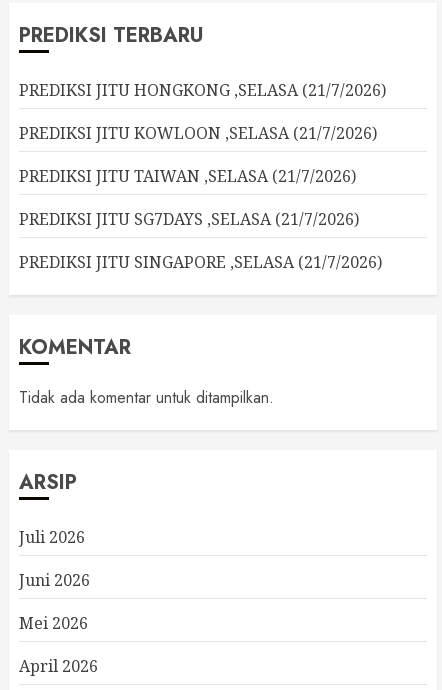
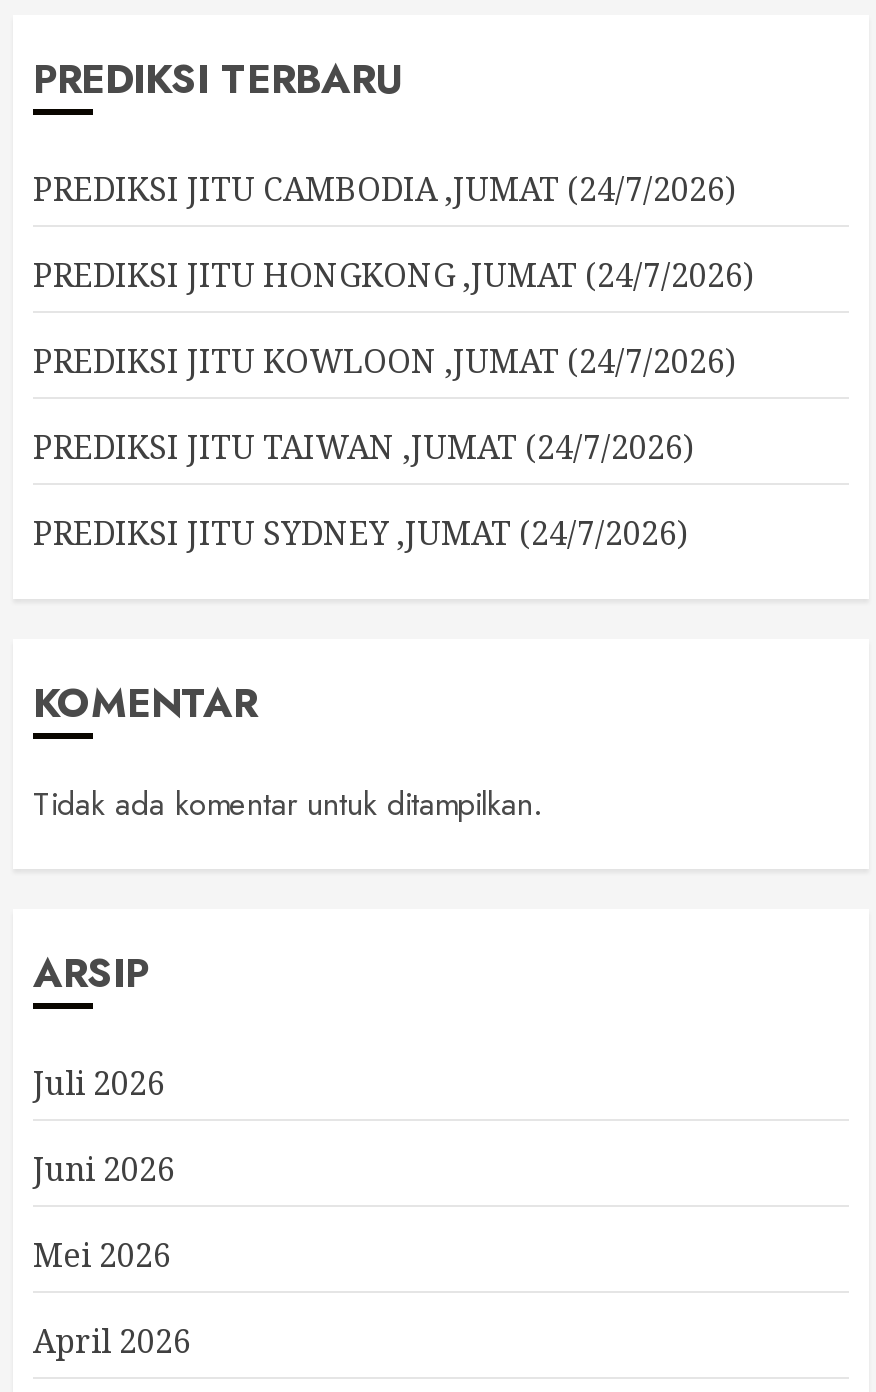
- PREDIKSI JITU HONGKONG ,SELASA (21/7/2026)
+ PREDIKSI JITU CAMBODIA ,JUMAT (24/7/2026)

- PREDIKSI JITU KOWLOON ,SELASA (21/7/2026)
+ PREDIKSI JITU HONGKONG ,JUMAT (24/7/2026)

- PREDIKSI JITU TAIWAN ,SELASA (21/7/2026)
+ PREDIKSI JITU KOWLOON ,JUMAT (24/7/2026)

- PREDIKSI JITU SG7DAYS ,SELASA (21/7/2026)
+ PREDIKSI JITU TAIWAN ,JUMAT (24/7/2026)

- PREDIKSI JITU SINGAPORE ,SELASA (21/7/2026)
+ PREDIKSI JITU SYDNEY ,JUMAT (24/7/2026)
